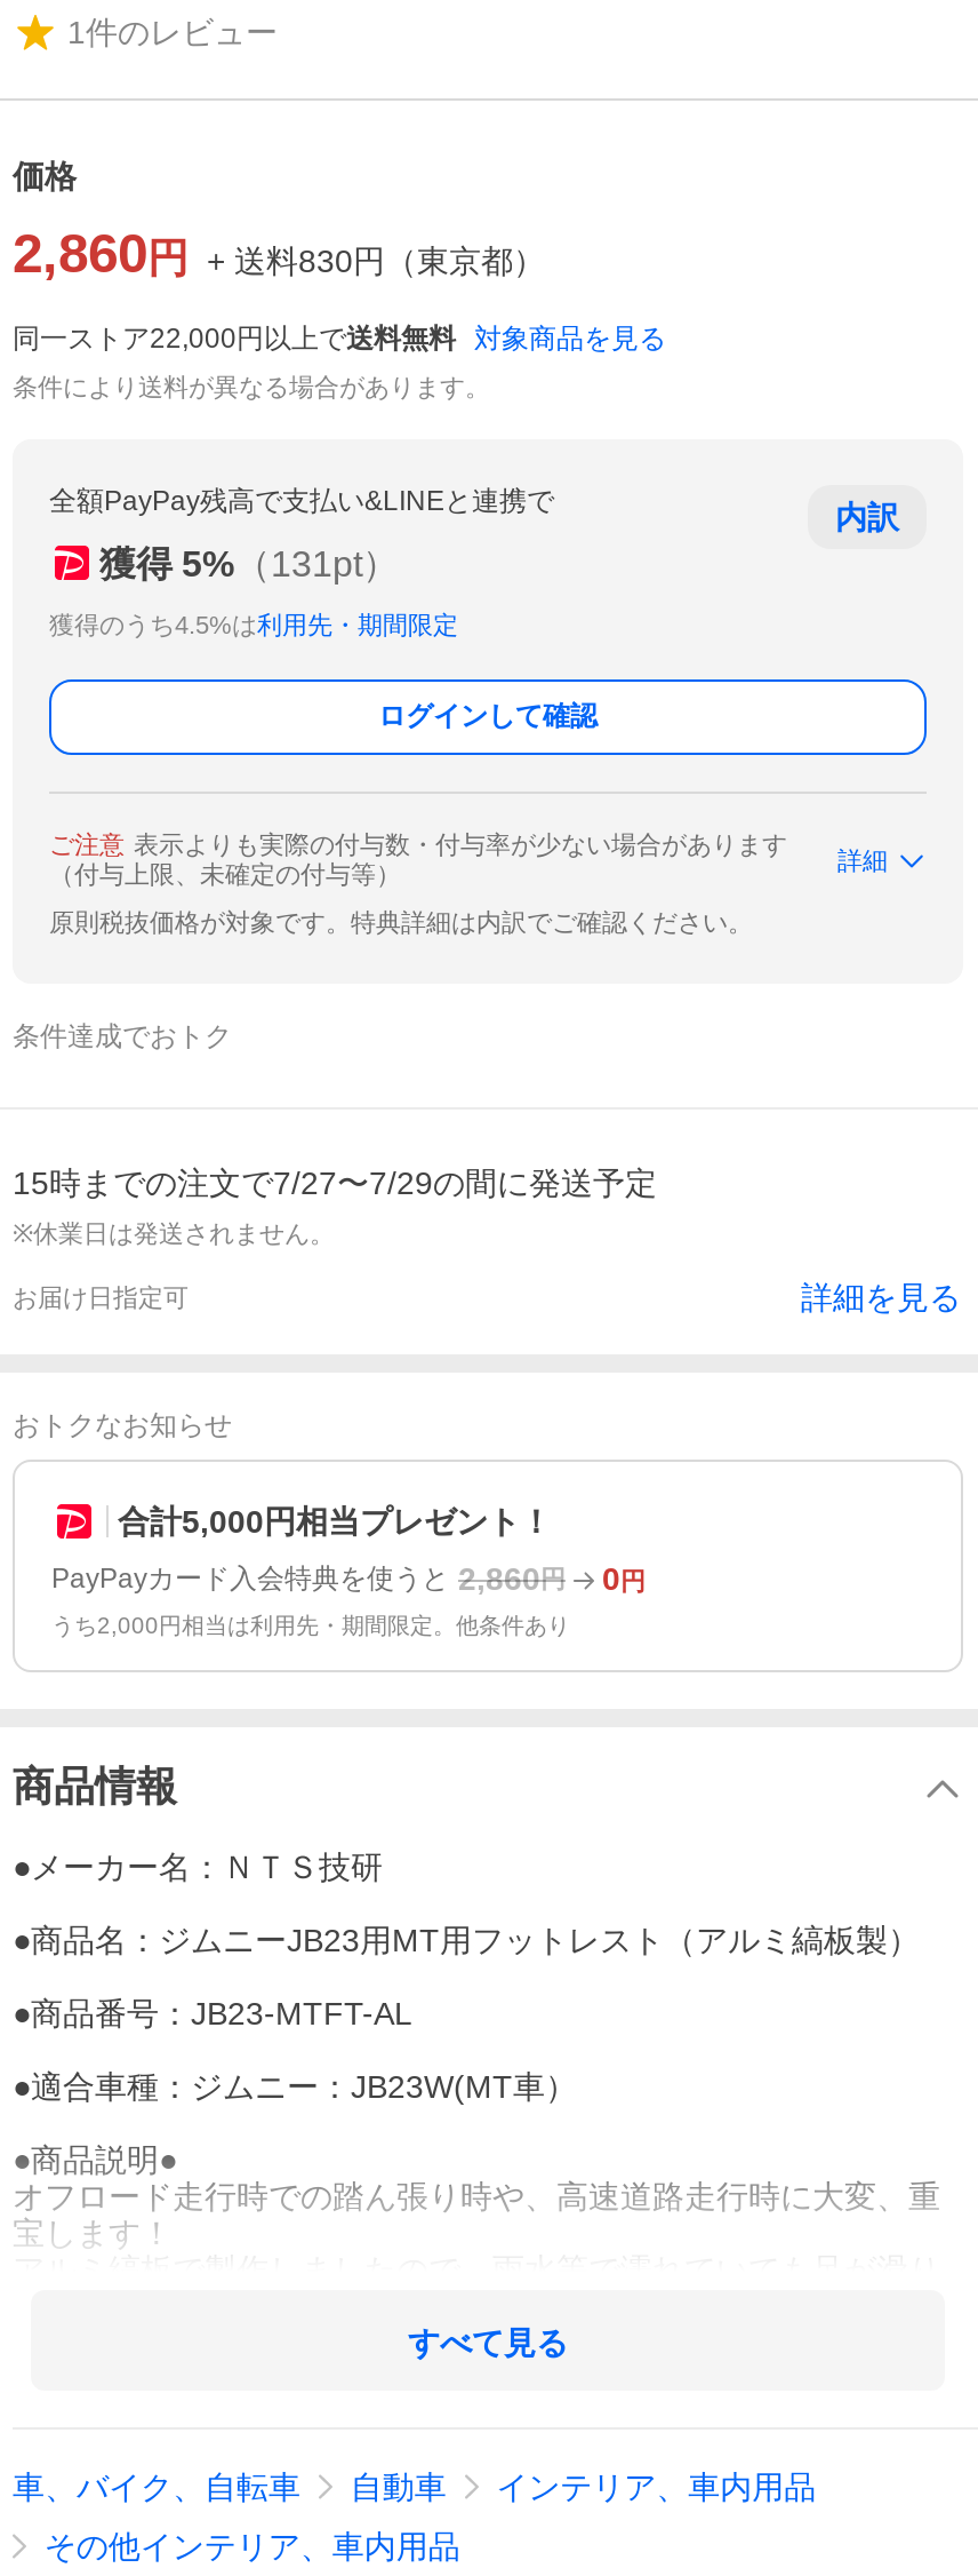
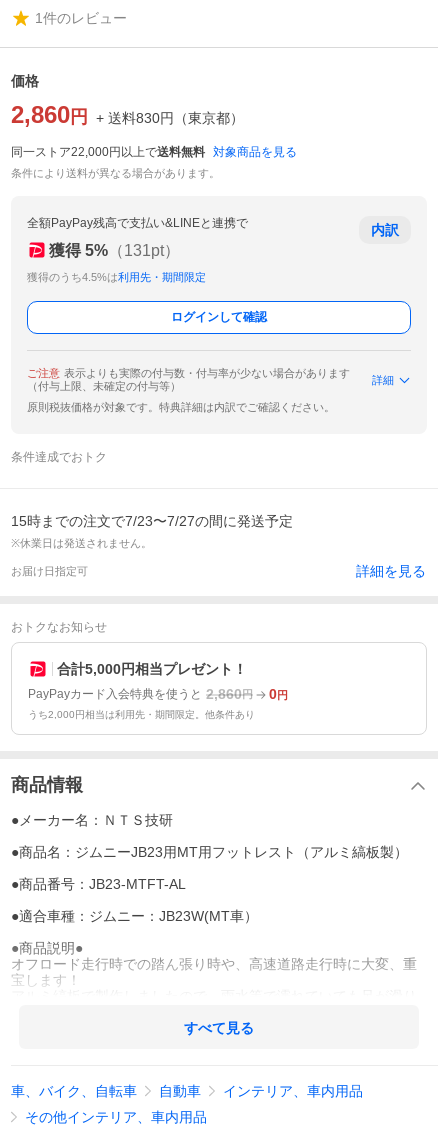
- 15時までの注文で7/27〜7/29の間に発送予定
+ 15時までの注文で7/23〜7/27の間に発送予定
